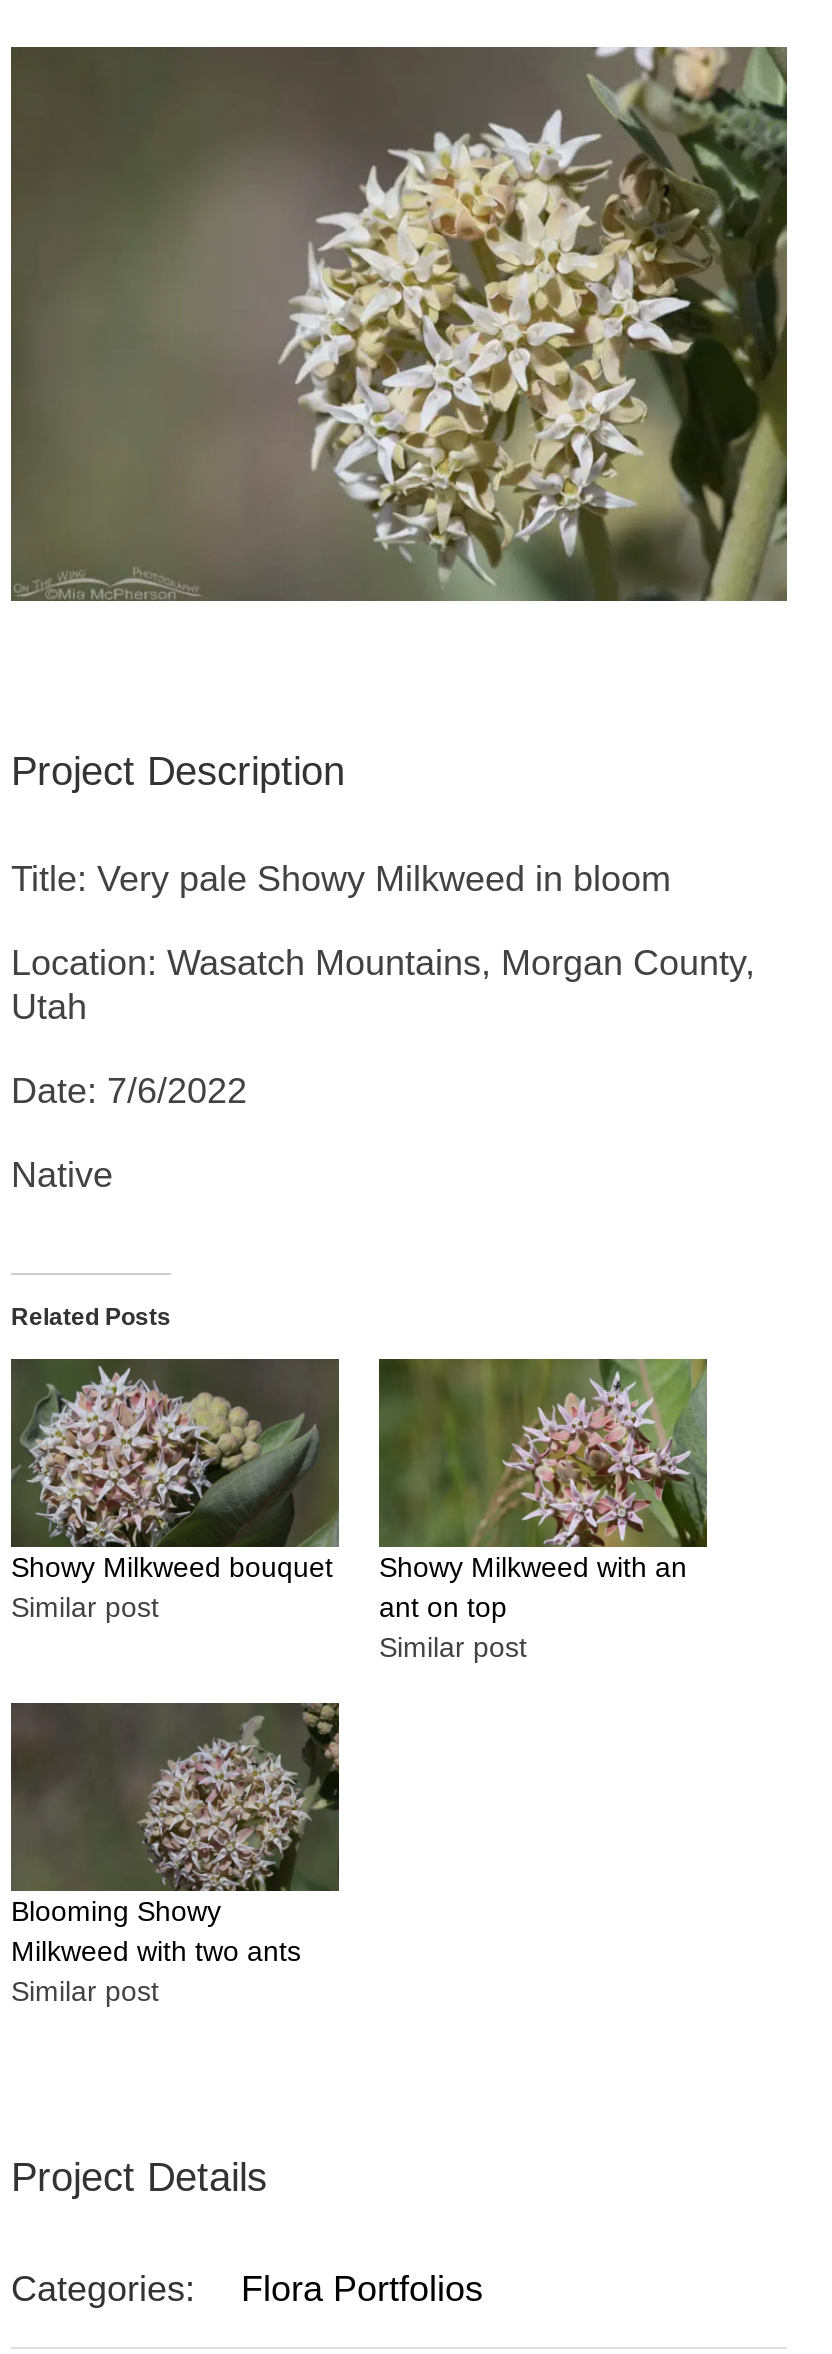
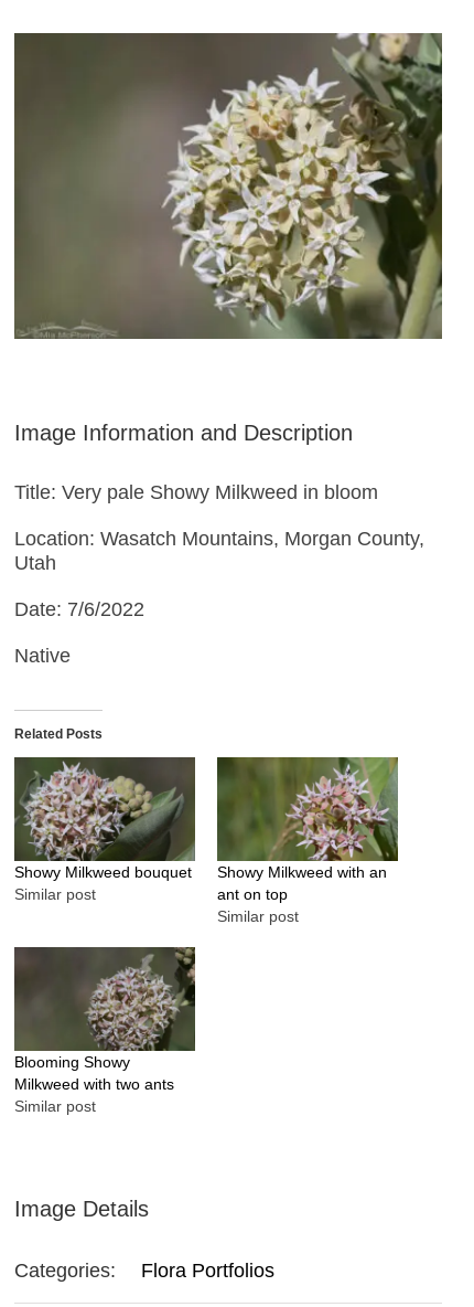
- Project Description
+ Image Information and Description

- Project Details
+ Image Details
